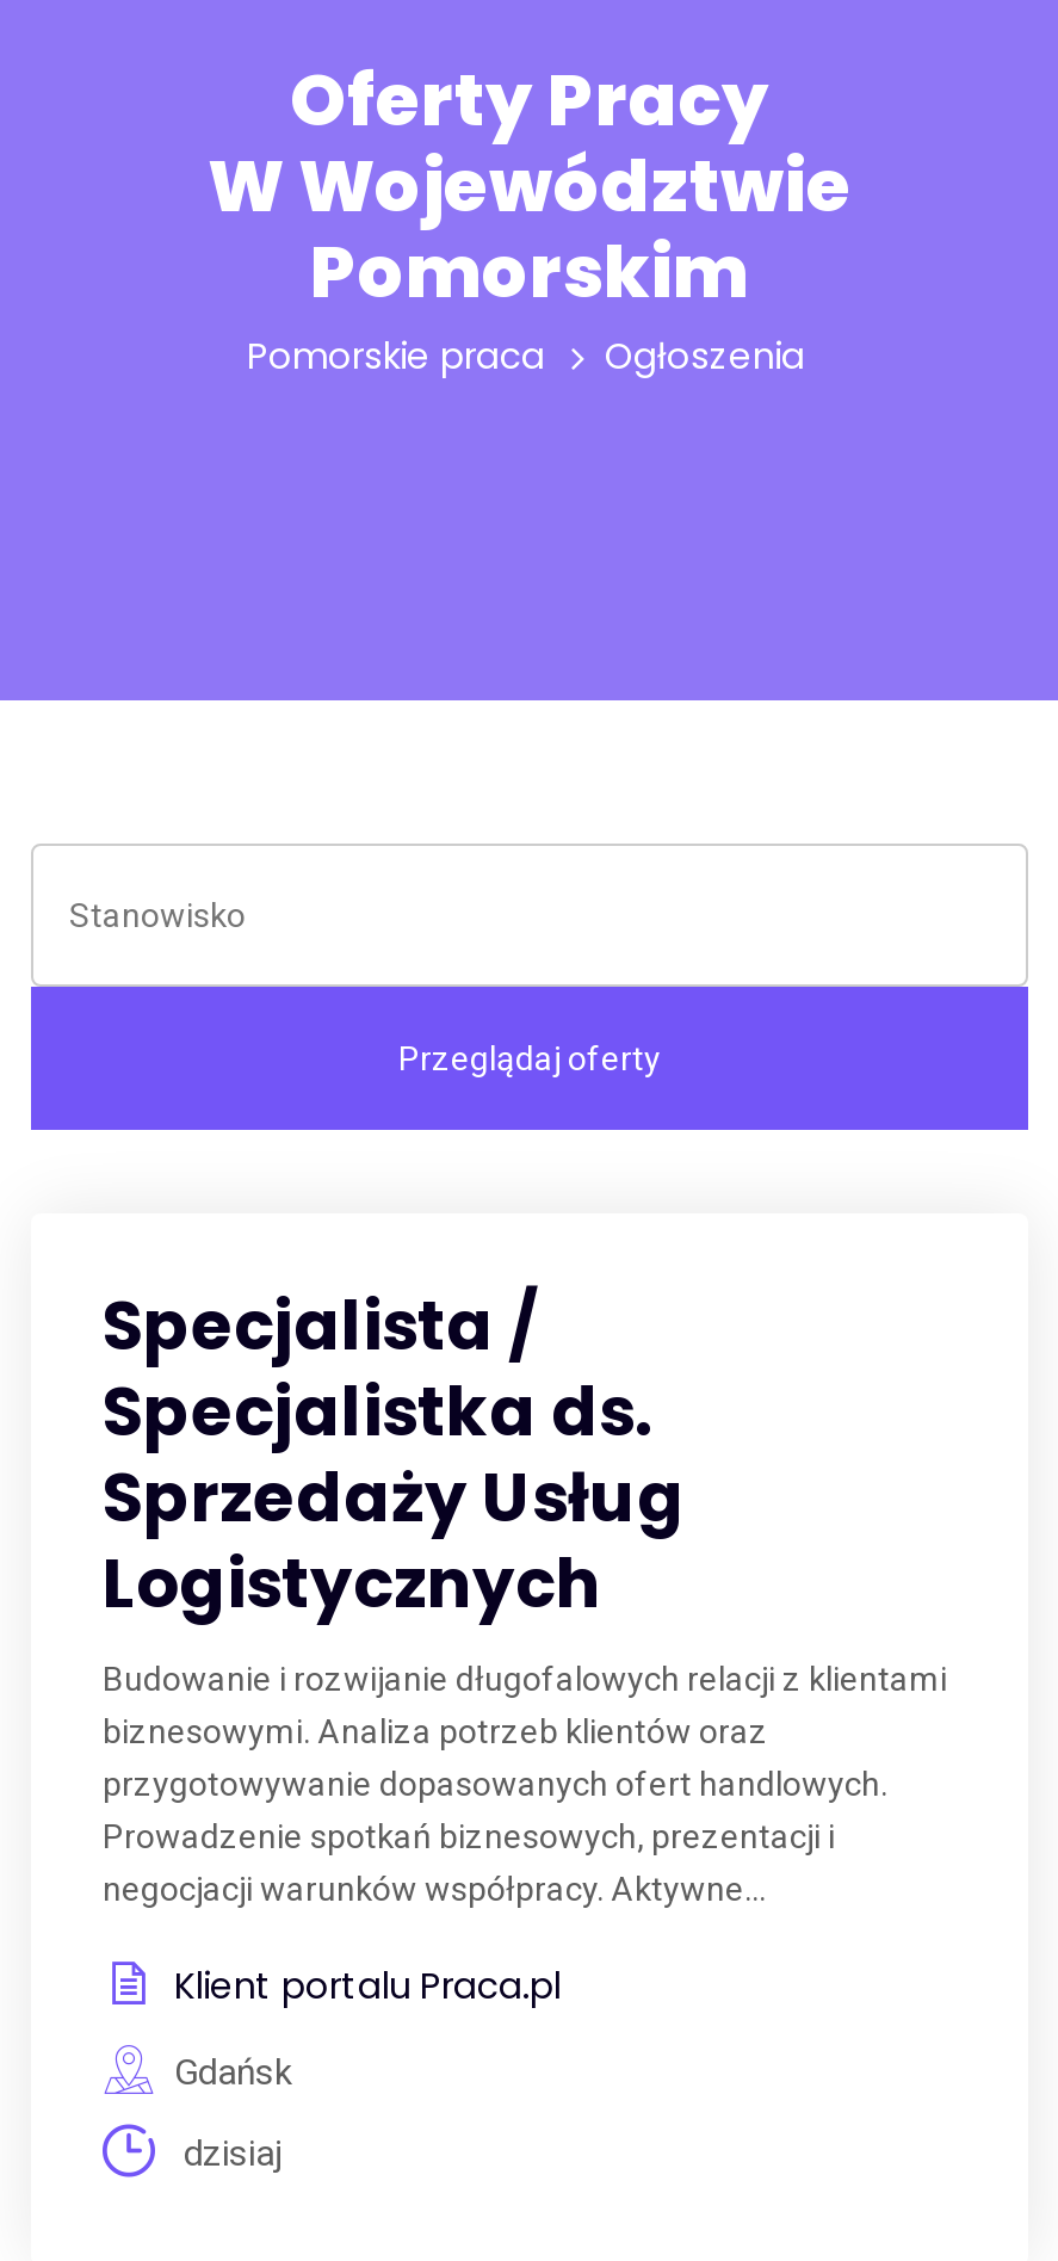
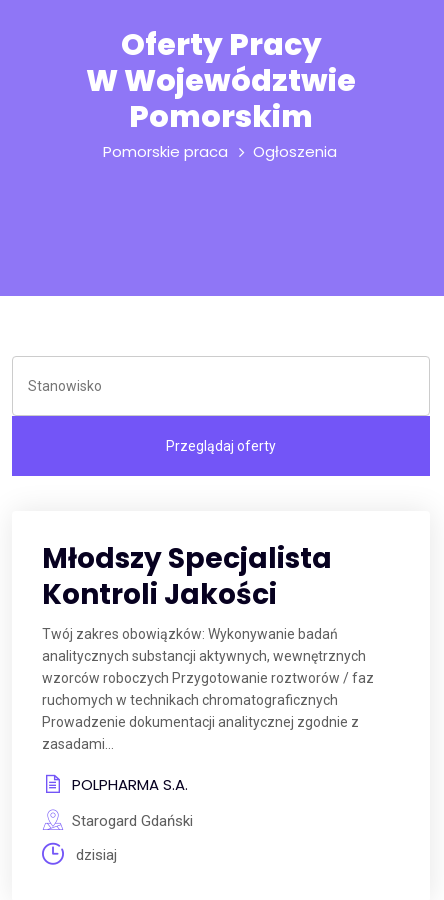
- Specjalista /
- Specjalistka ds.
- Sprzedaży Usług
- Logistycznych
- Budowanie i rozwijanie długofalowych relacji z klientami
- biznesowymi. Analiza potrzeb klientów oraz
- przygotowywanie dopasowanych ofert handlowych.
- Prowadzenie spotkań biznesowych, prezentacji i
- negocjacji warunków współpracy. Aktywne...
+ Młodszy Specjalista
+ Kontroli Jakości
+ Twój zakres obowiązków: Wykonywanie badań
+ analitycznych substancji aktywnych, wewnętrznych
+ wzorców roboczych Przygotowanie roztworów / faz
+ ruchomych w technikach chromatograficznych
+ Prowadzenie dokumentacji analitycznej zgodnie z
+ zasadami...

- Klient portalu Praca.pl
+ POLPHARMA S.A.

- Gdańsk
+ Starogard Gdański
